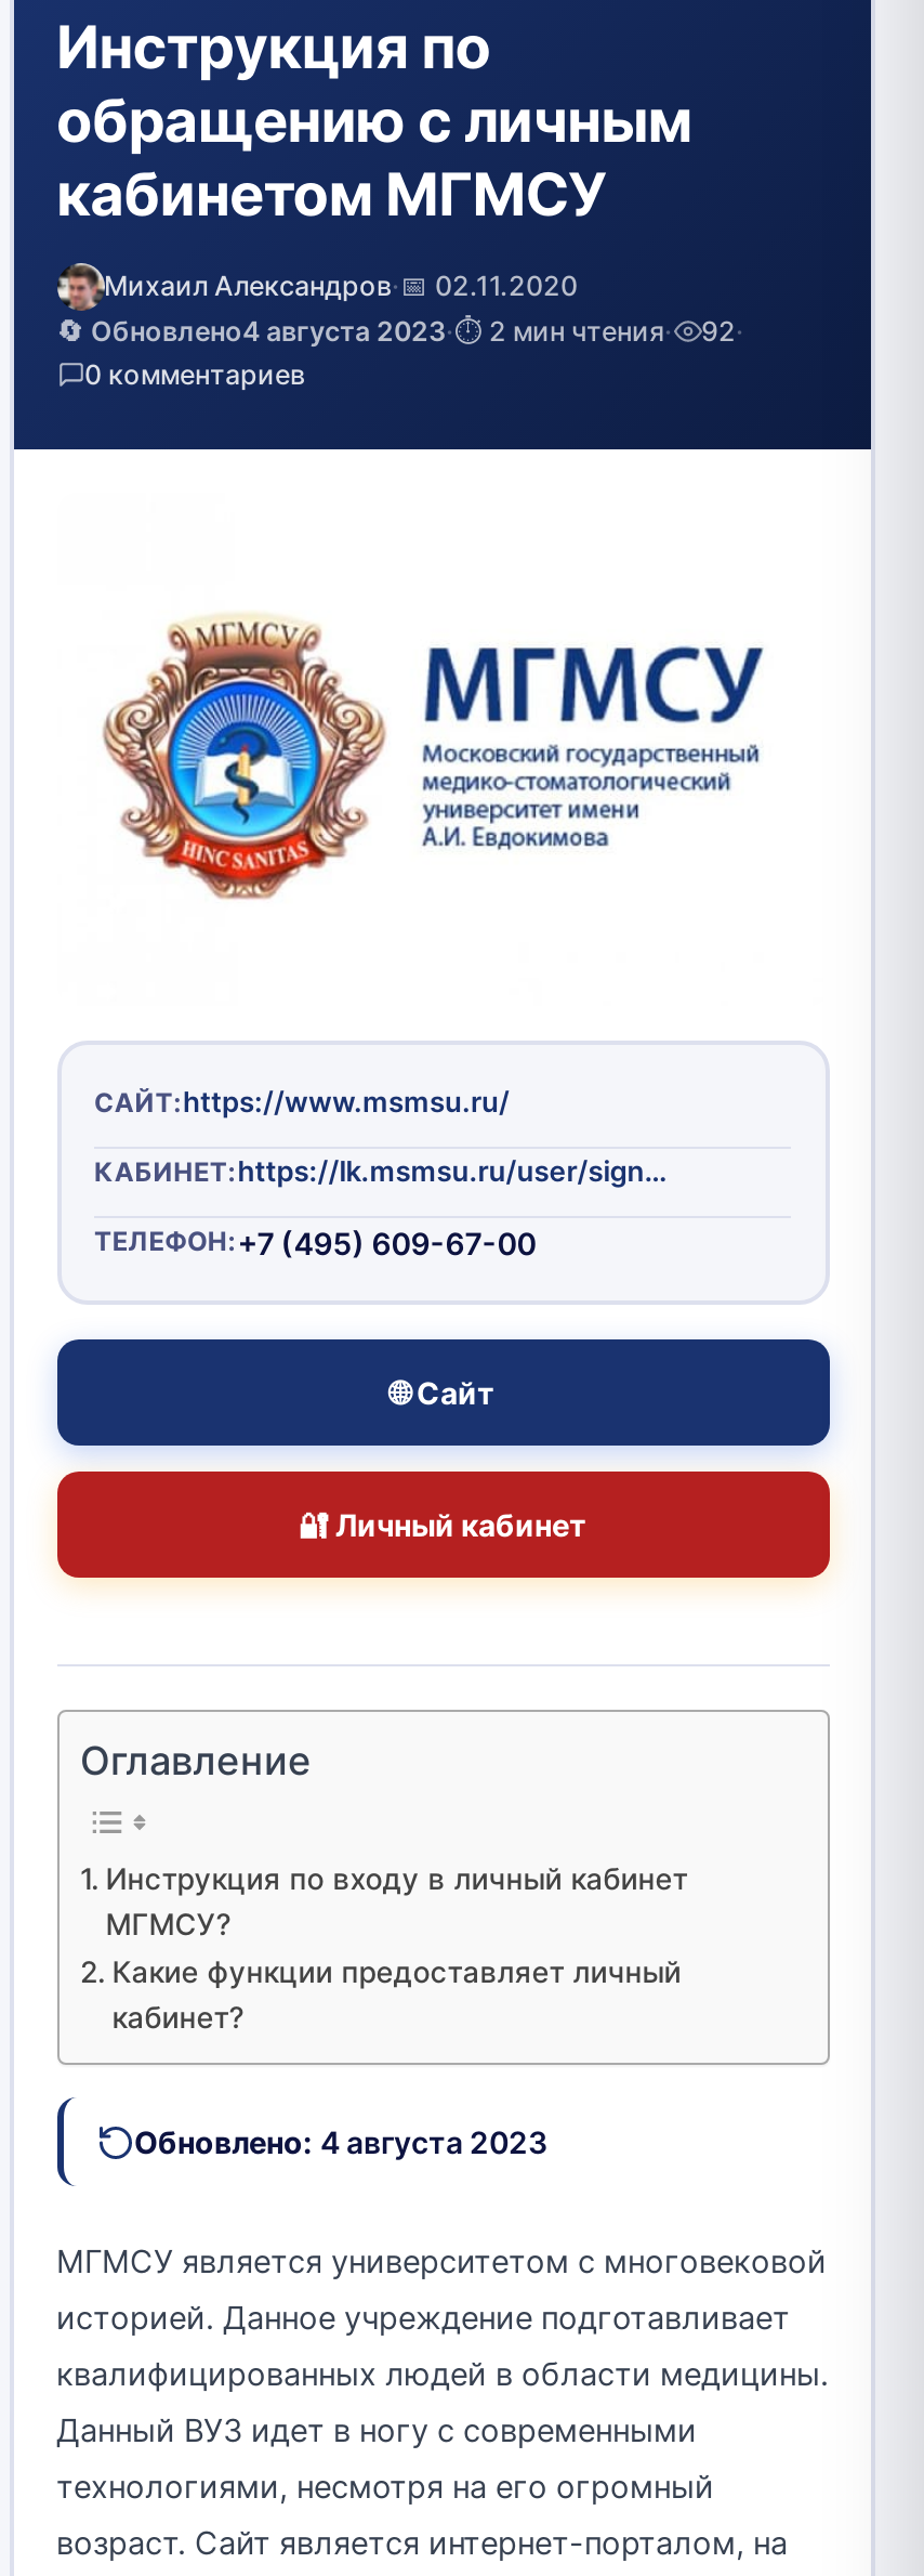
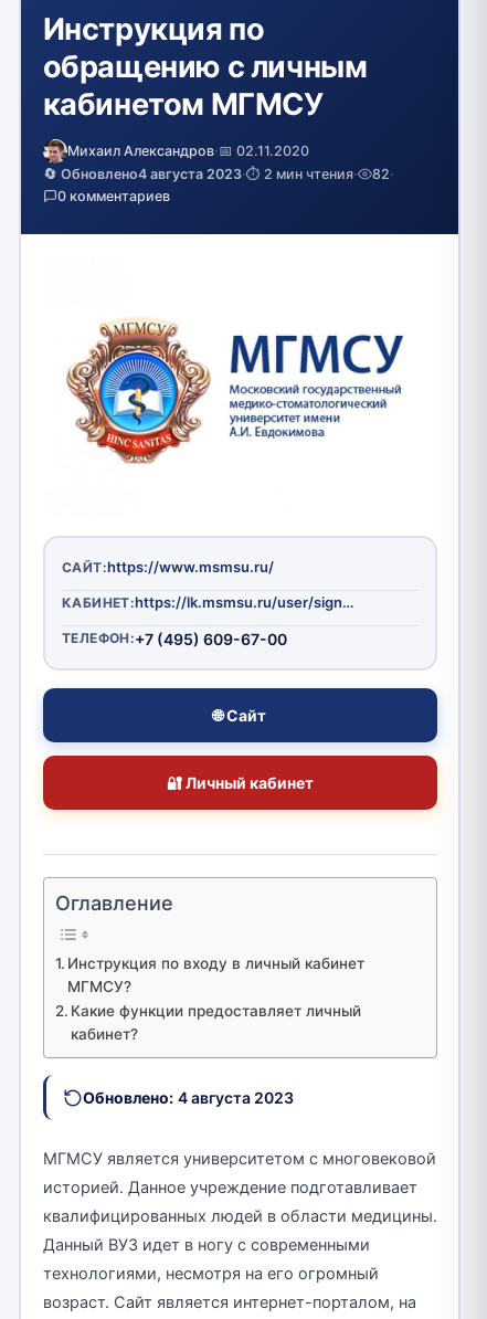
- 92·
+ 82·
